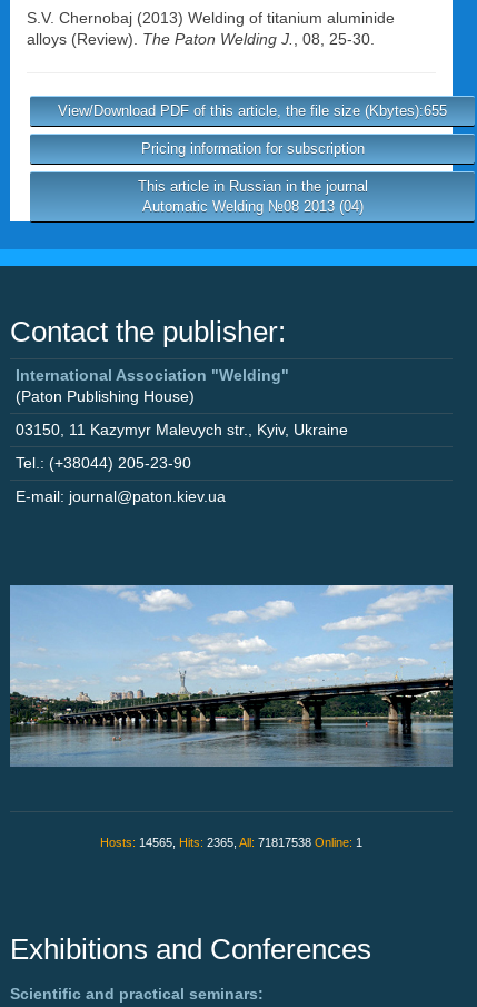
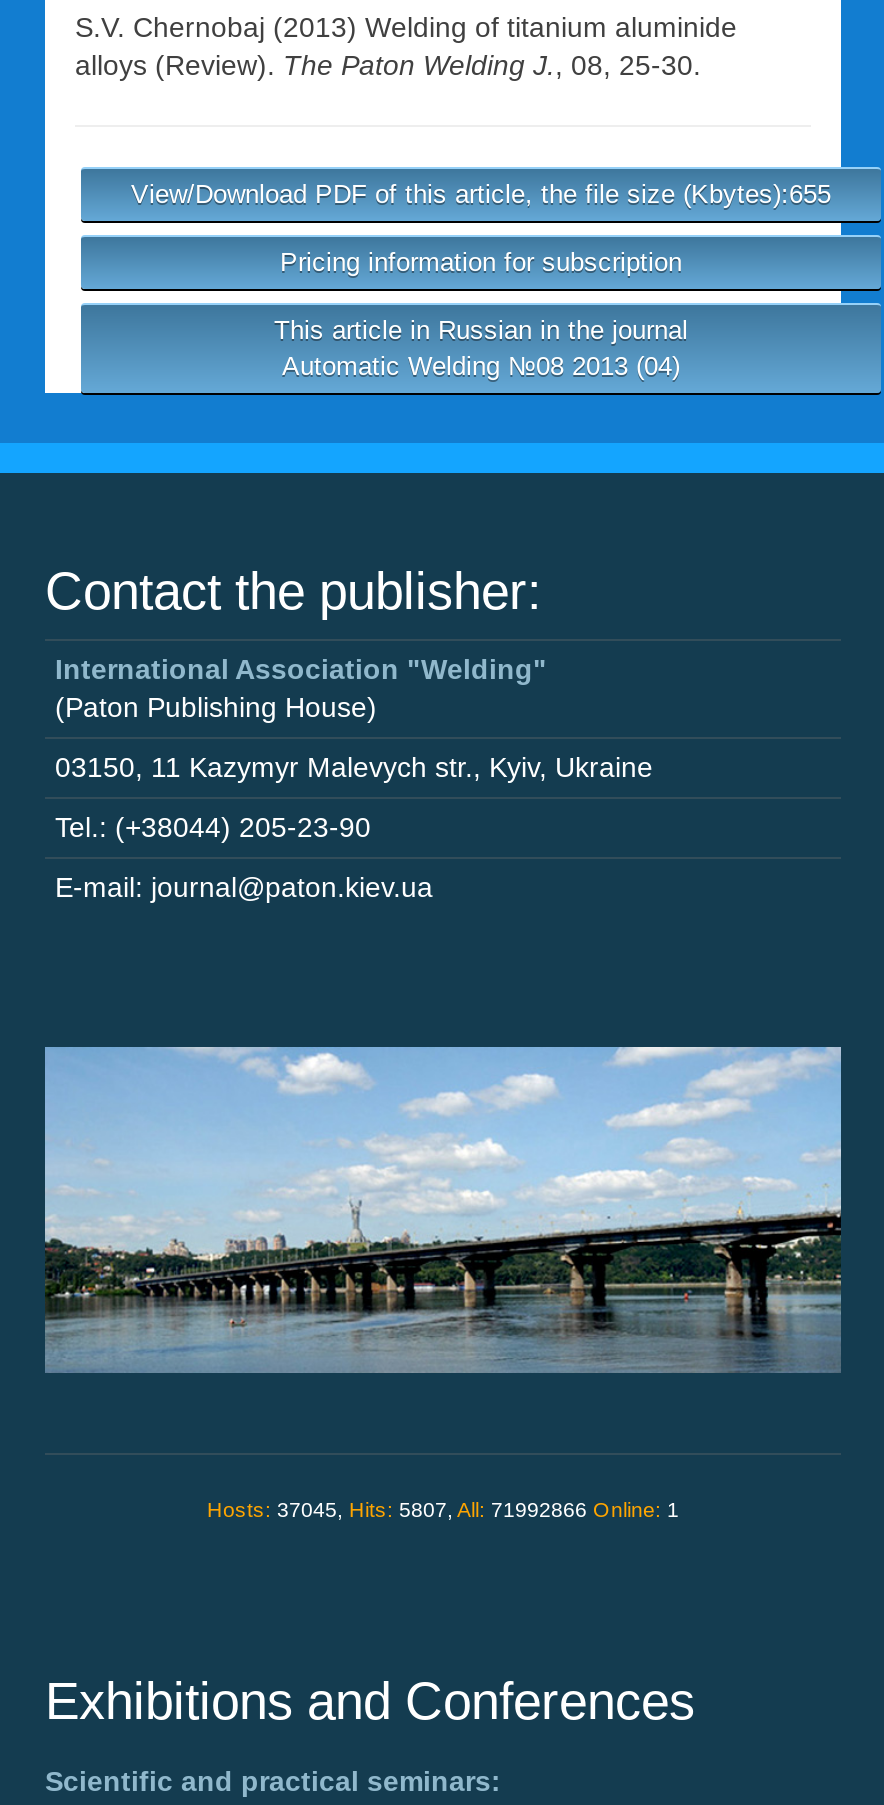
- Hosts: 14565, Hits: 2365, All: 71817538 Online: 1
+ Hosts: 37045, Hits: 5807, All: 71992866 Online: 1
